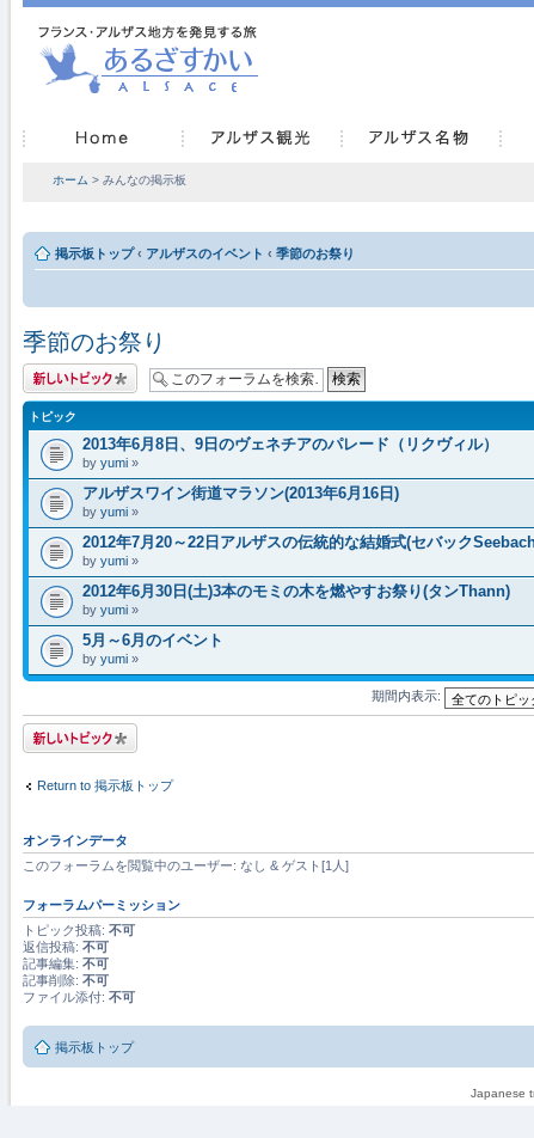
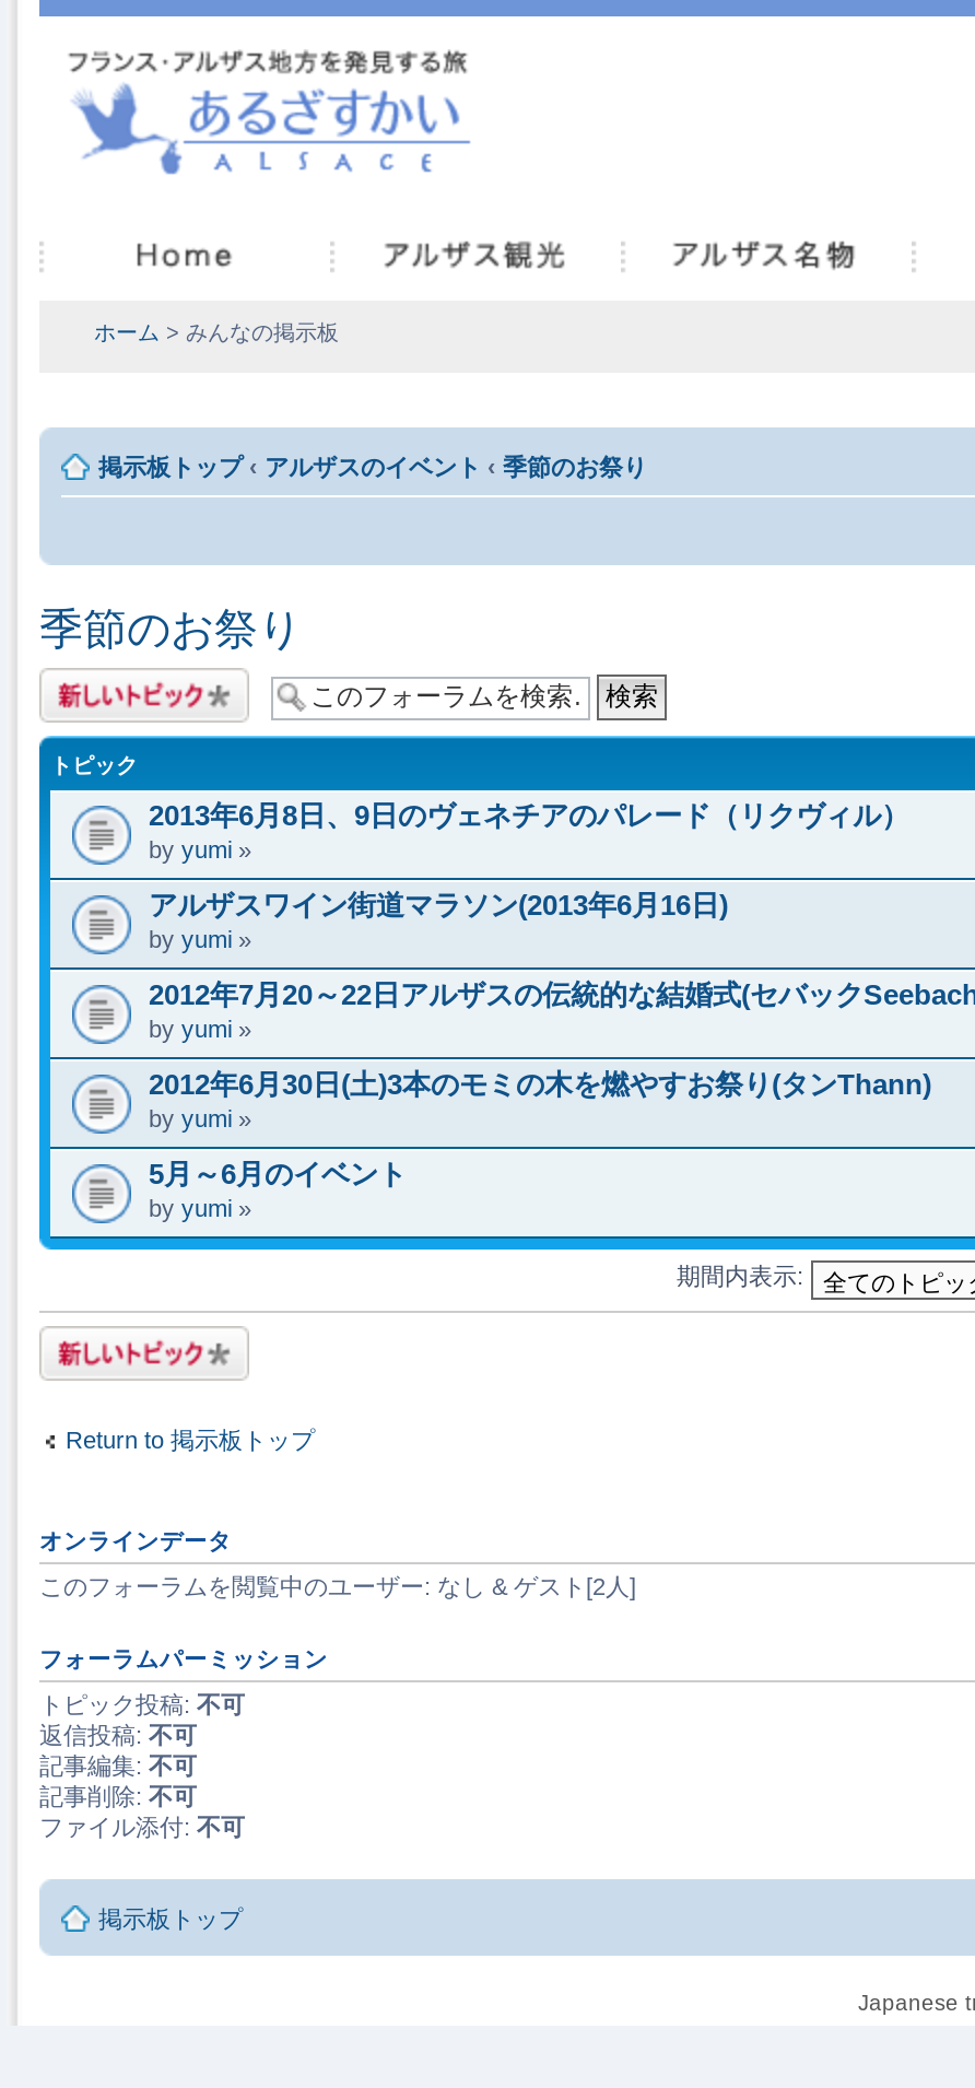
- このフォーラムを閲覧中のユーザー: なし & ゲスト[1人]
+ このフォーラムを閲覧中のユーザー: なし & ゲスト[2人]
